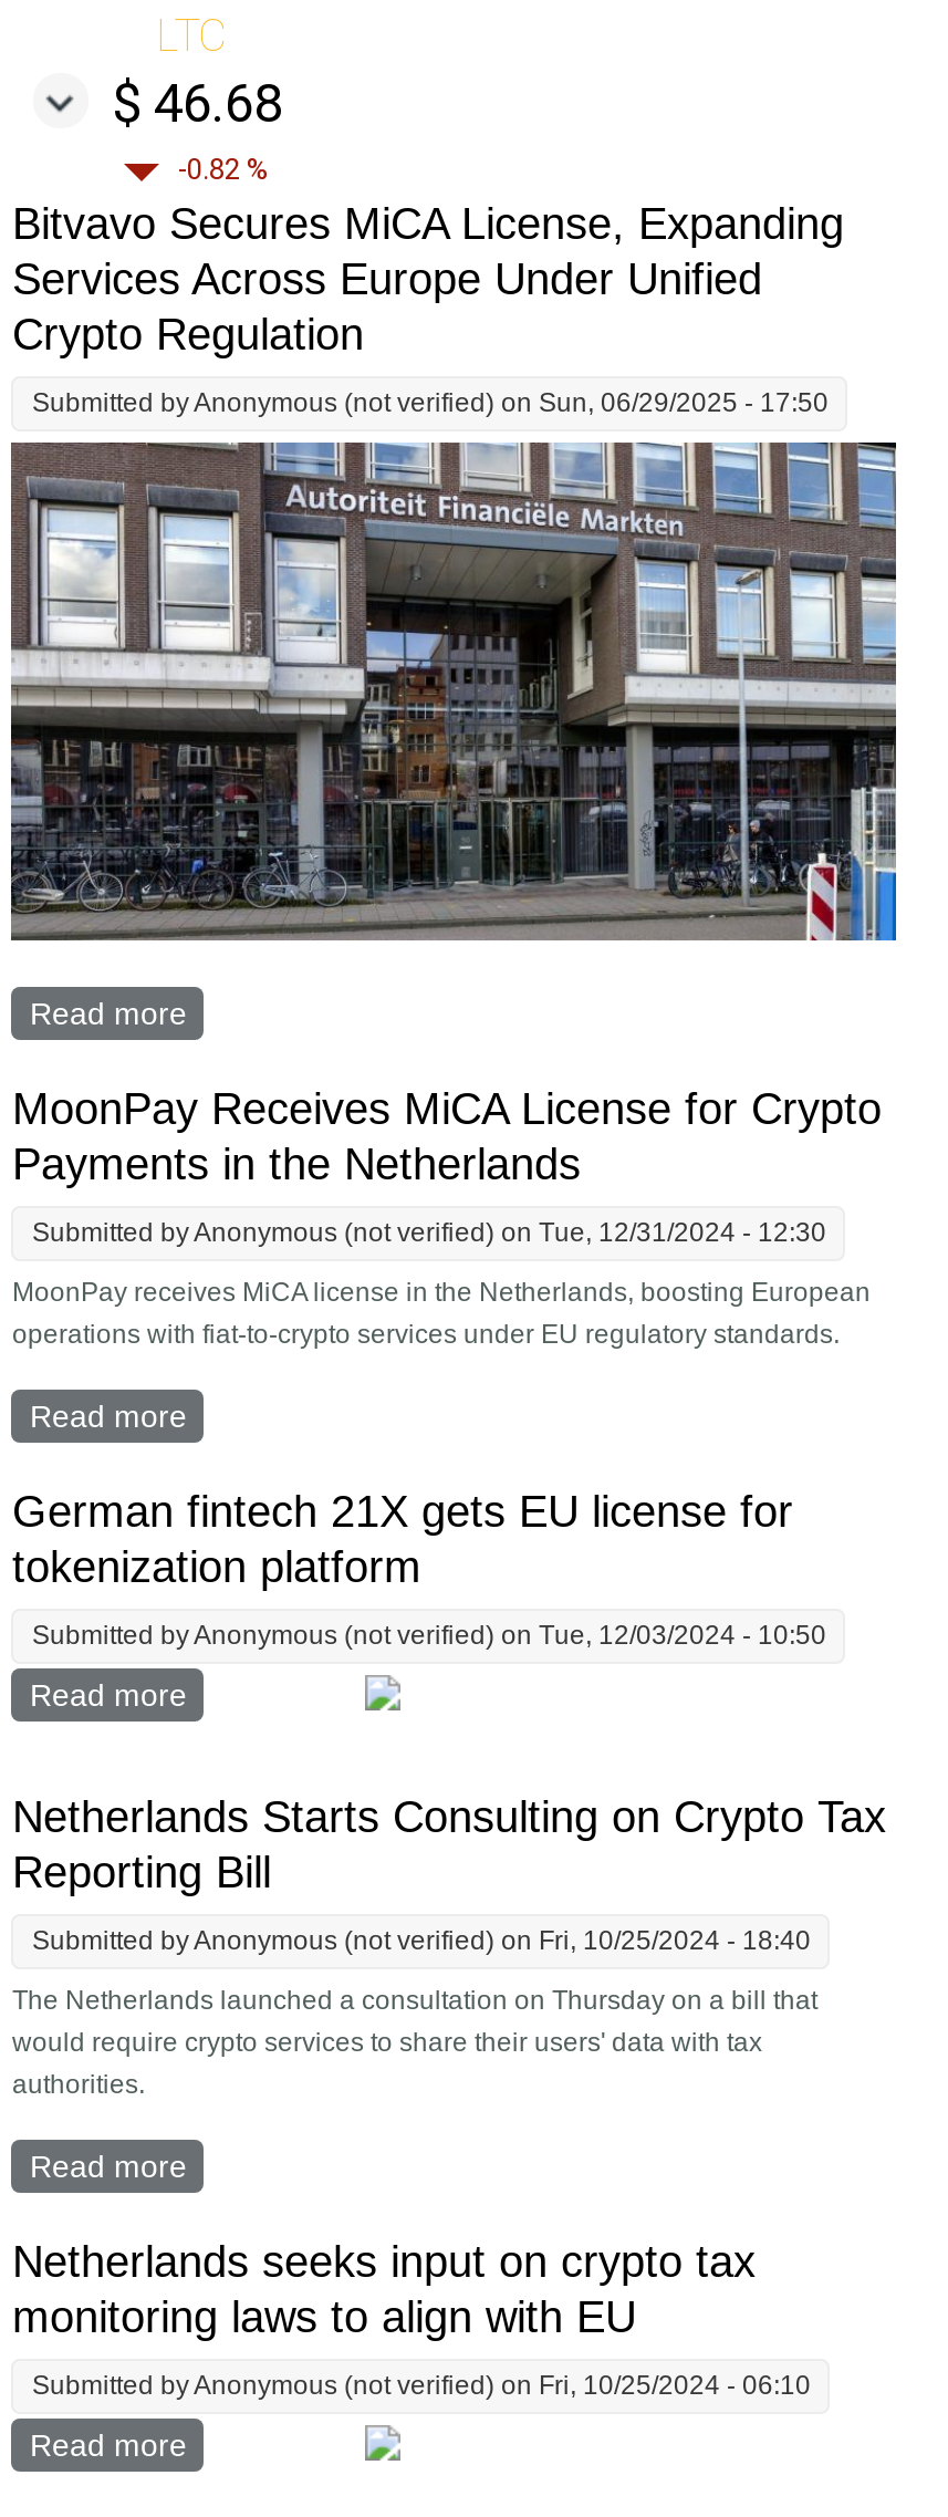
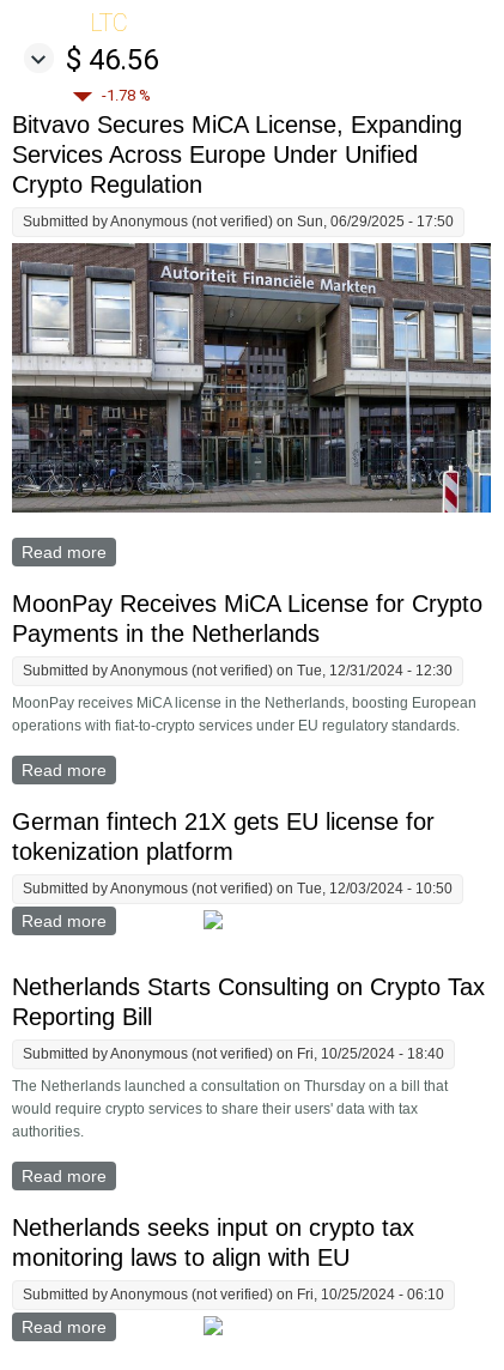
- $ 46.68
+ $ 46.56

- -0.82 %
+ -1.78 %
